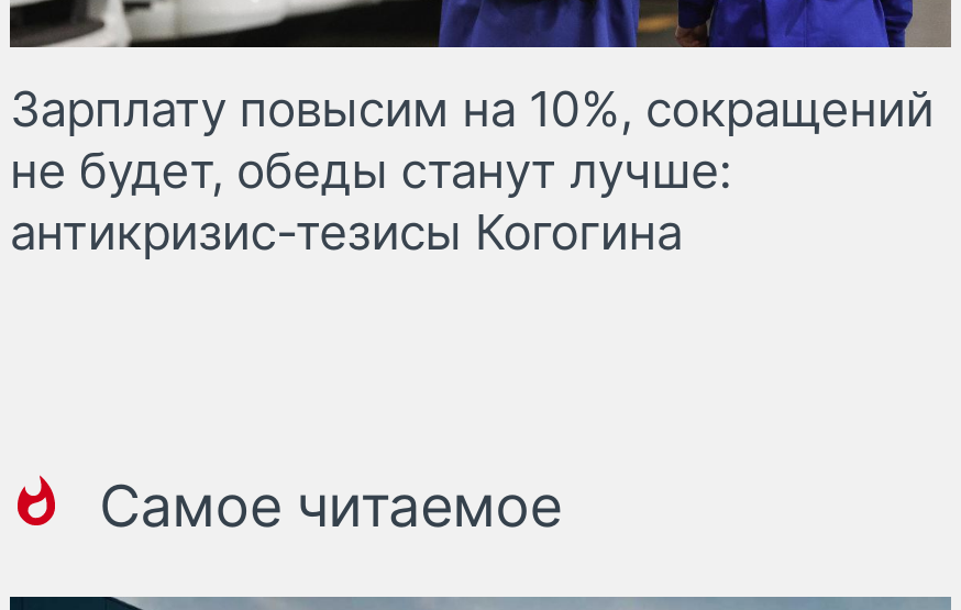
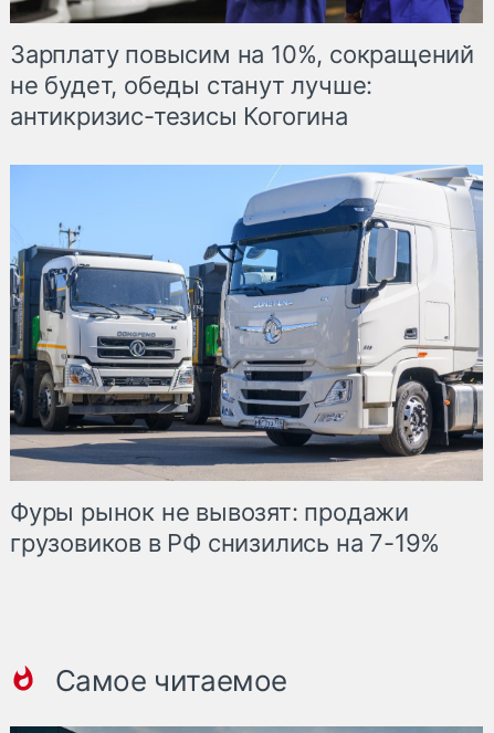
+ [image]
+ Фуры рынок не вывозят: продажи
+ грузовиков в РФ снизились на 7-19%
